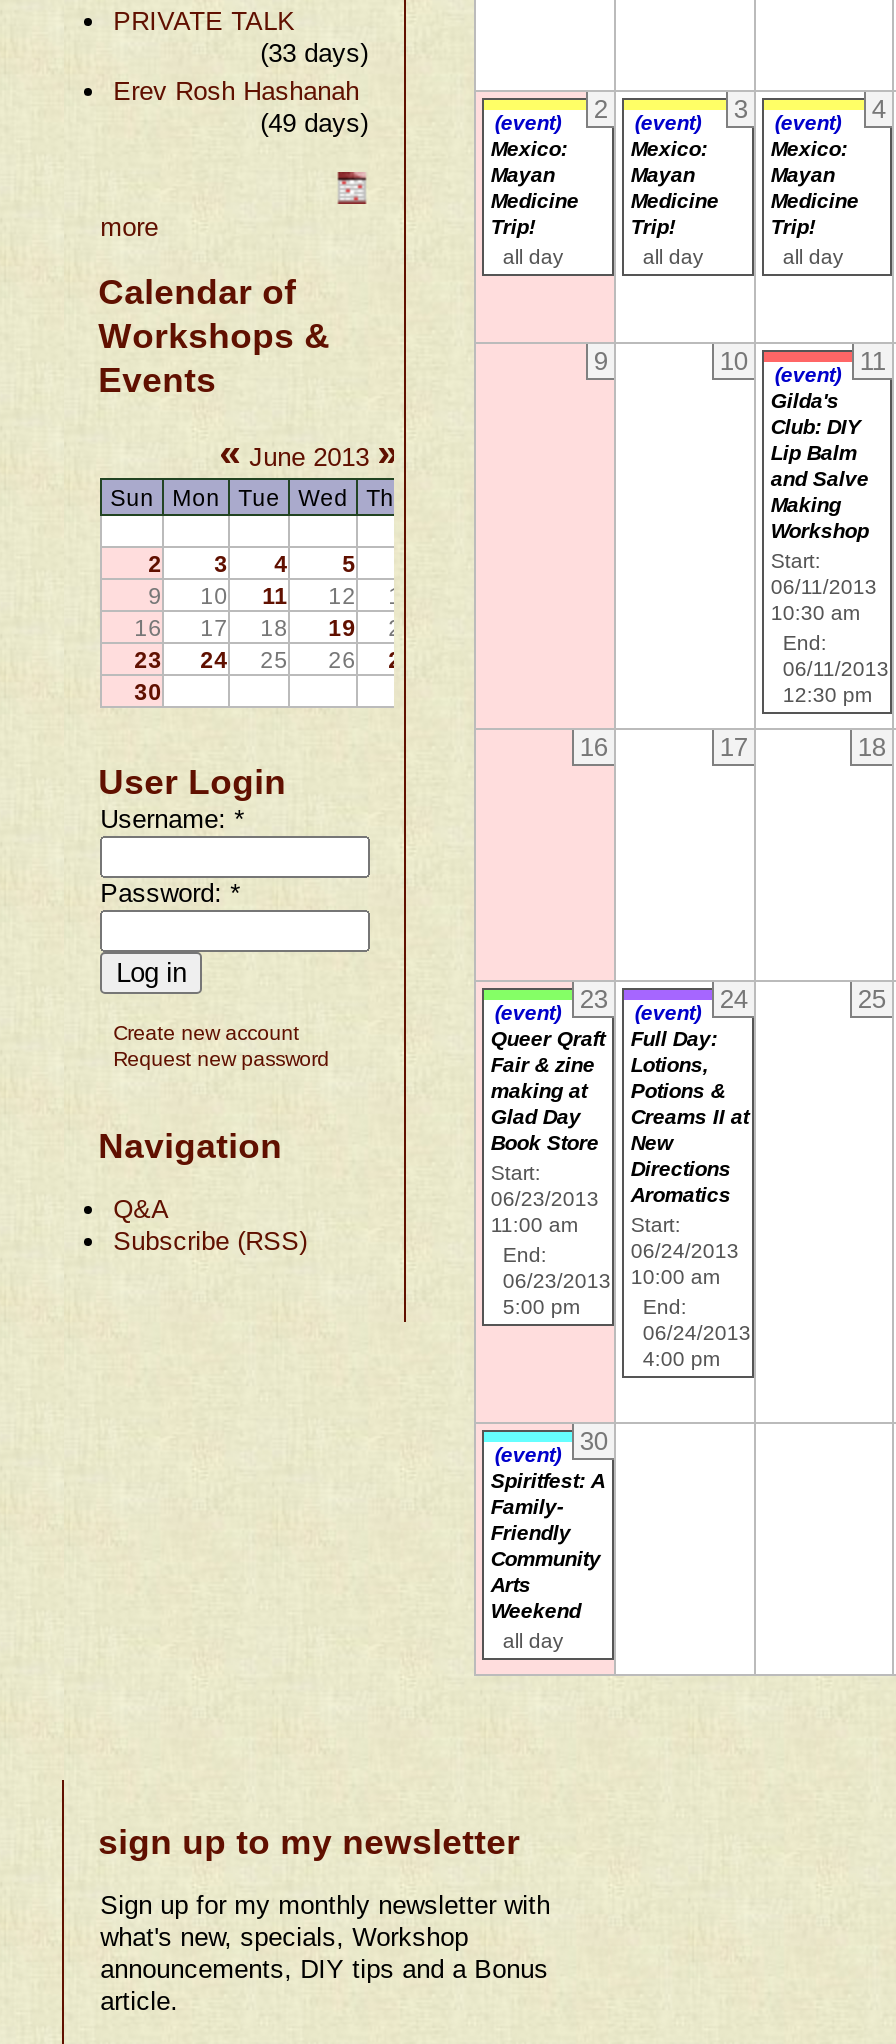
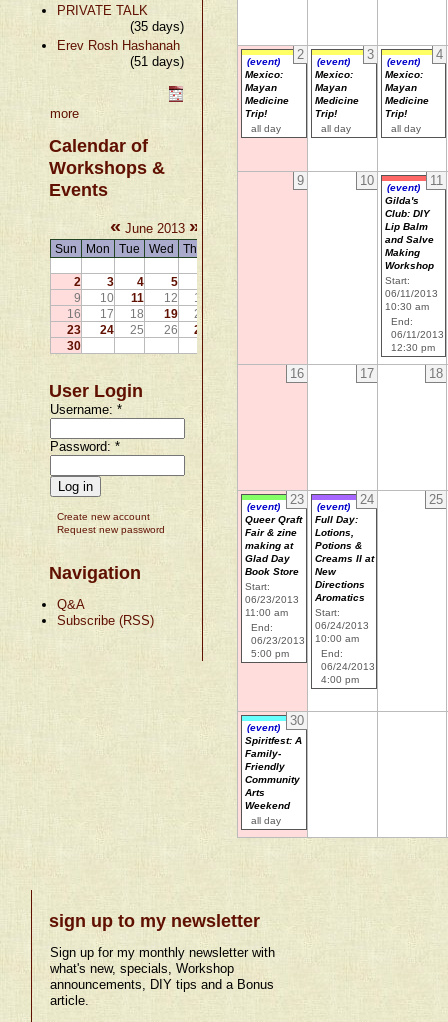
- (33 days)
+ (35 days)

- (49 days)
+ (51 days)
